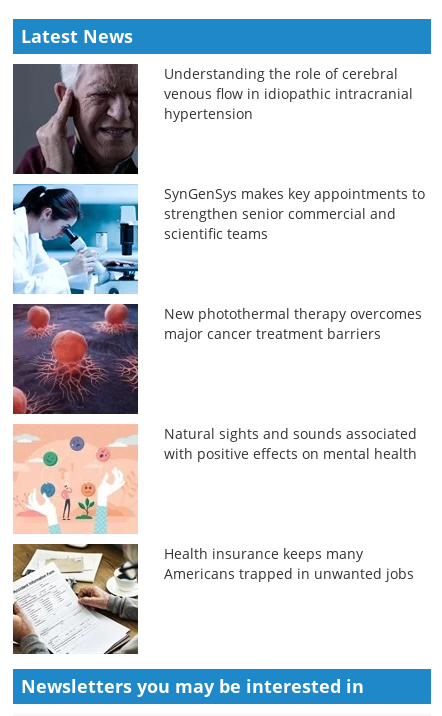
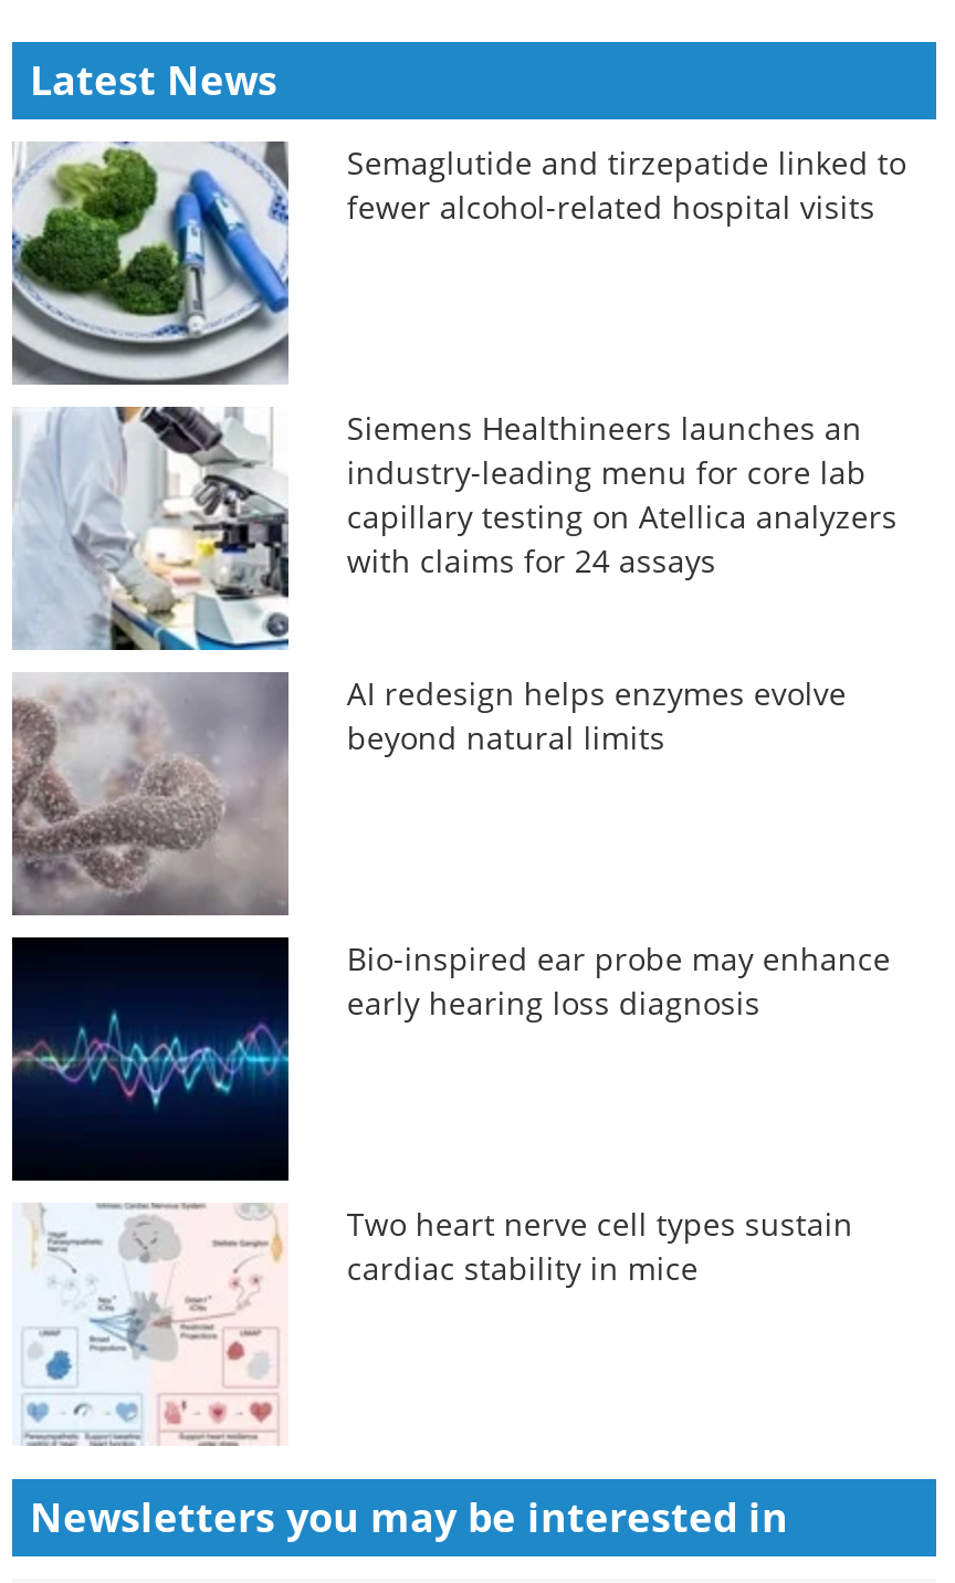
- [image]
- Understanding the role of cerebral
- venous flow in idiopathic intracranial
- hypertension
+ [image]
+ Semaglutide and tirzepatide linked to
+ fewer alcohol-related hospital visits

- [image]
- SynGenSys makes key appointments to
- strengthen senior commercial and
- scientific teams
+ [image]
+ Siemens Healthineers launches an
+ industry-leading menu for core lab
+ capillary testing on Atellica analyzers
+ with claims for 24 assays

- [image]
- New photothermal therapy overcomes
- major cancer treatment barriers
+ [image]
+ AI redesign helps enzymes evolve
+ beyond natural limits

- [image]
- Natural sights and sounds associated
- with positive effects on mental health
+ [image]
+ Bio-inspired ear probe may enhance
+ early hearing loss diagnosis

- [image]
- Health insurance keeps many
- Americans trapped in unwanted jobs
+ [image]
+ Two heart nerve cell types sustain
+ cardiac stability in mice
